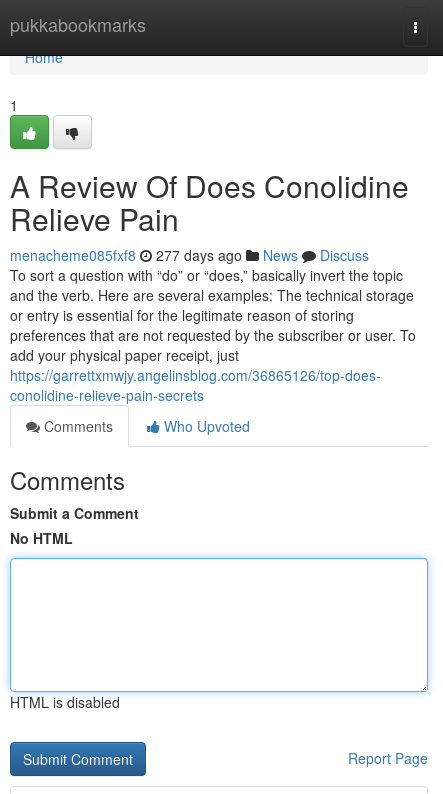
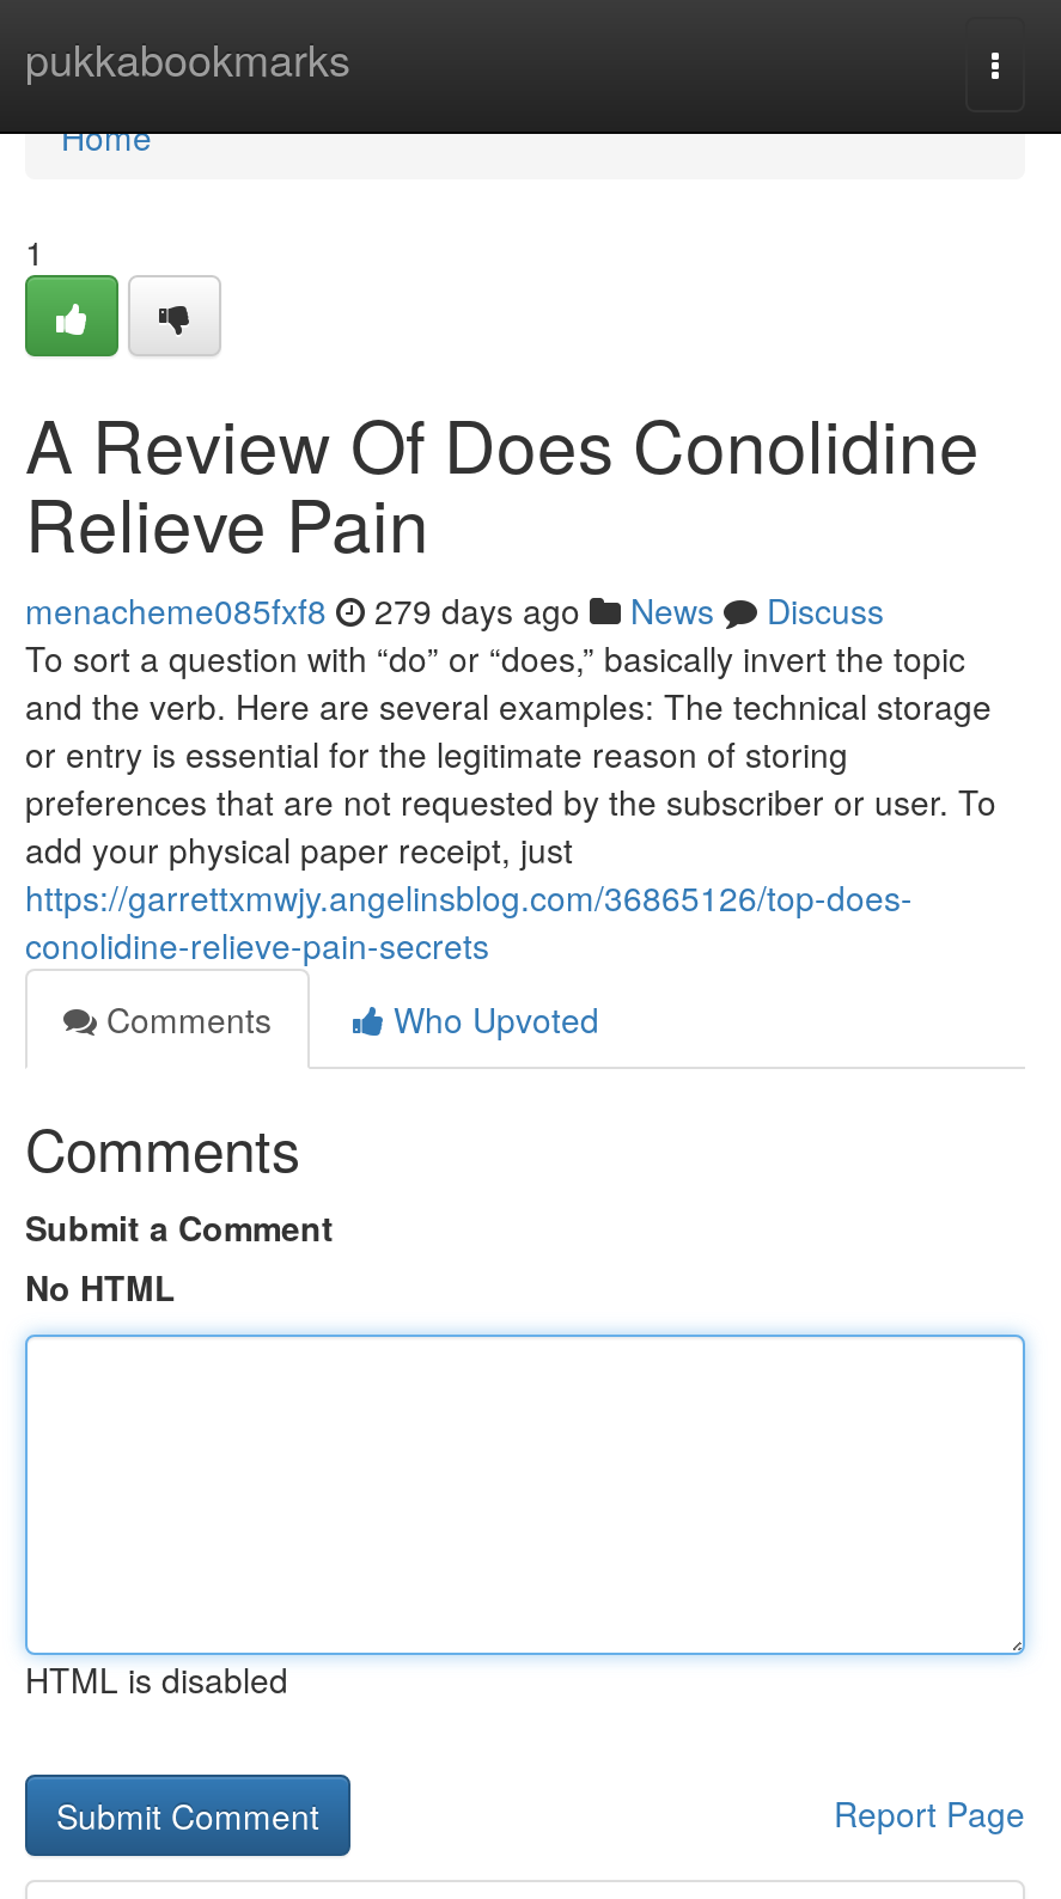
- menacheme085fxf8 277 days ago News Discuss
+ menacheme085fxf8 279 days ago News Discuss
